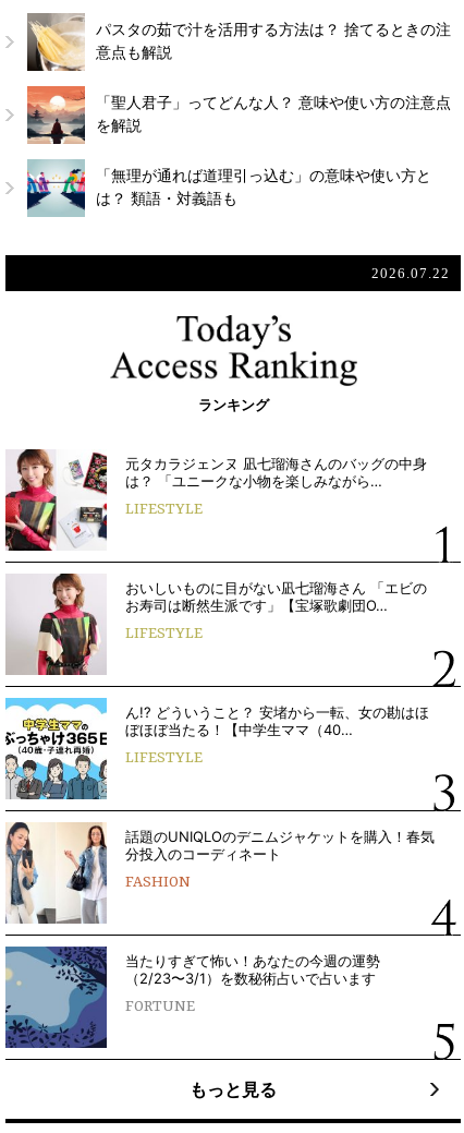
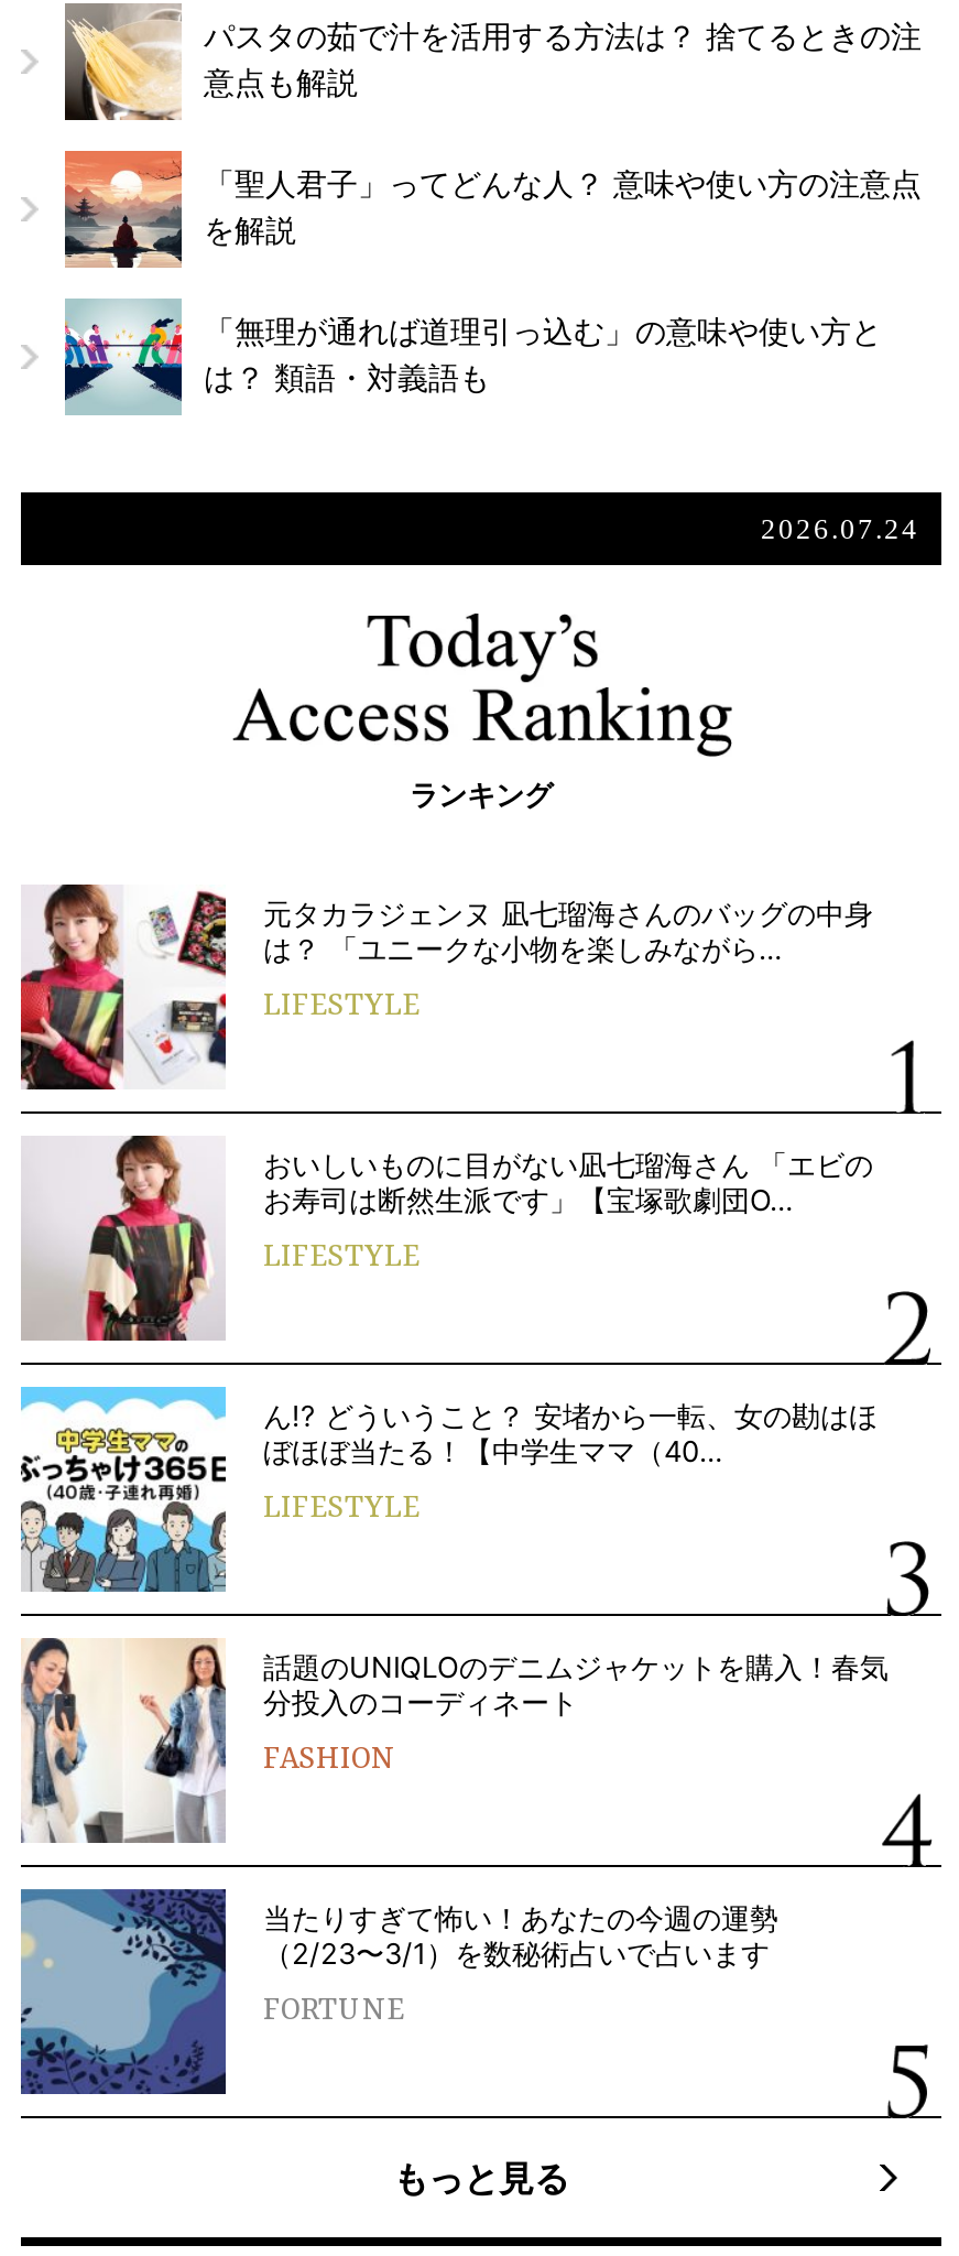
- 2026.07.22
+ 2026.07.24
